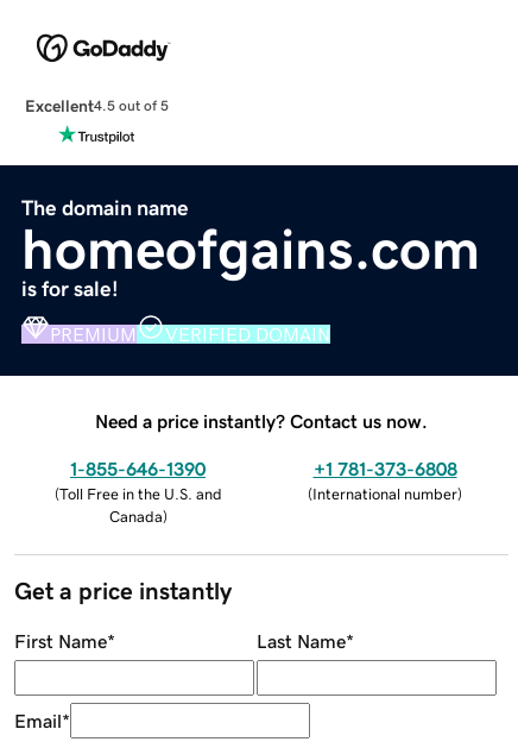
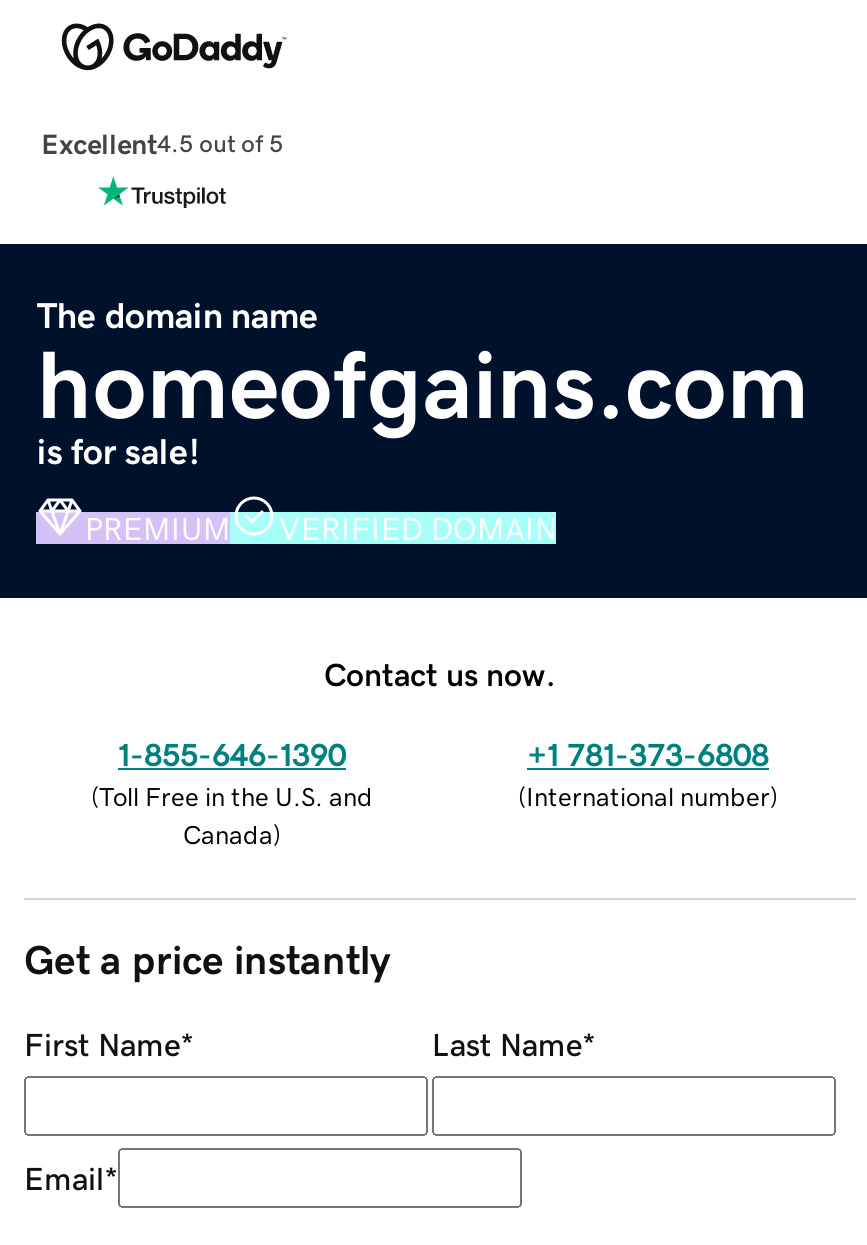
- Need a price instantly? Contact us now.
+ Contact us now.
